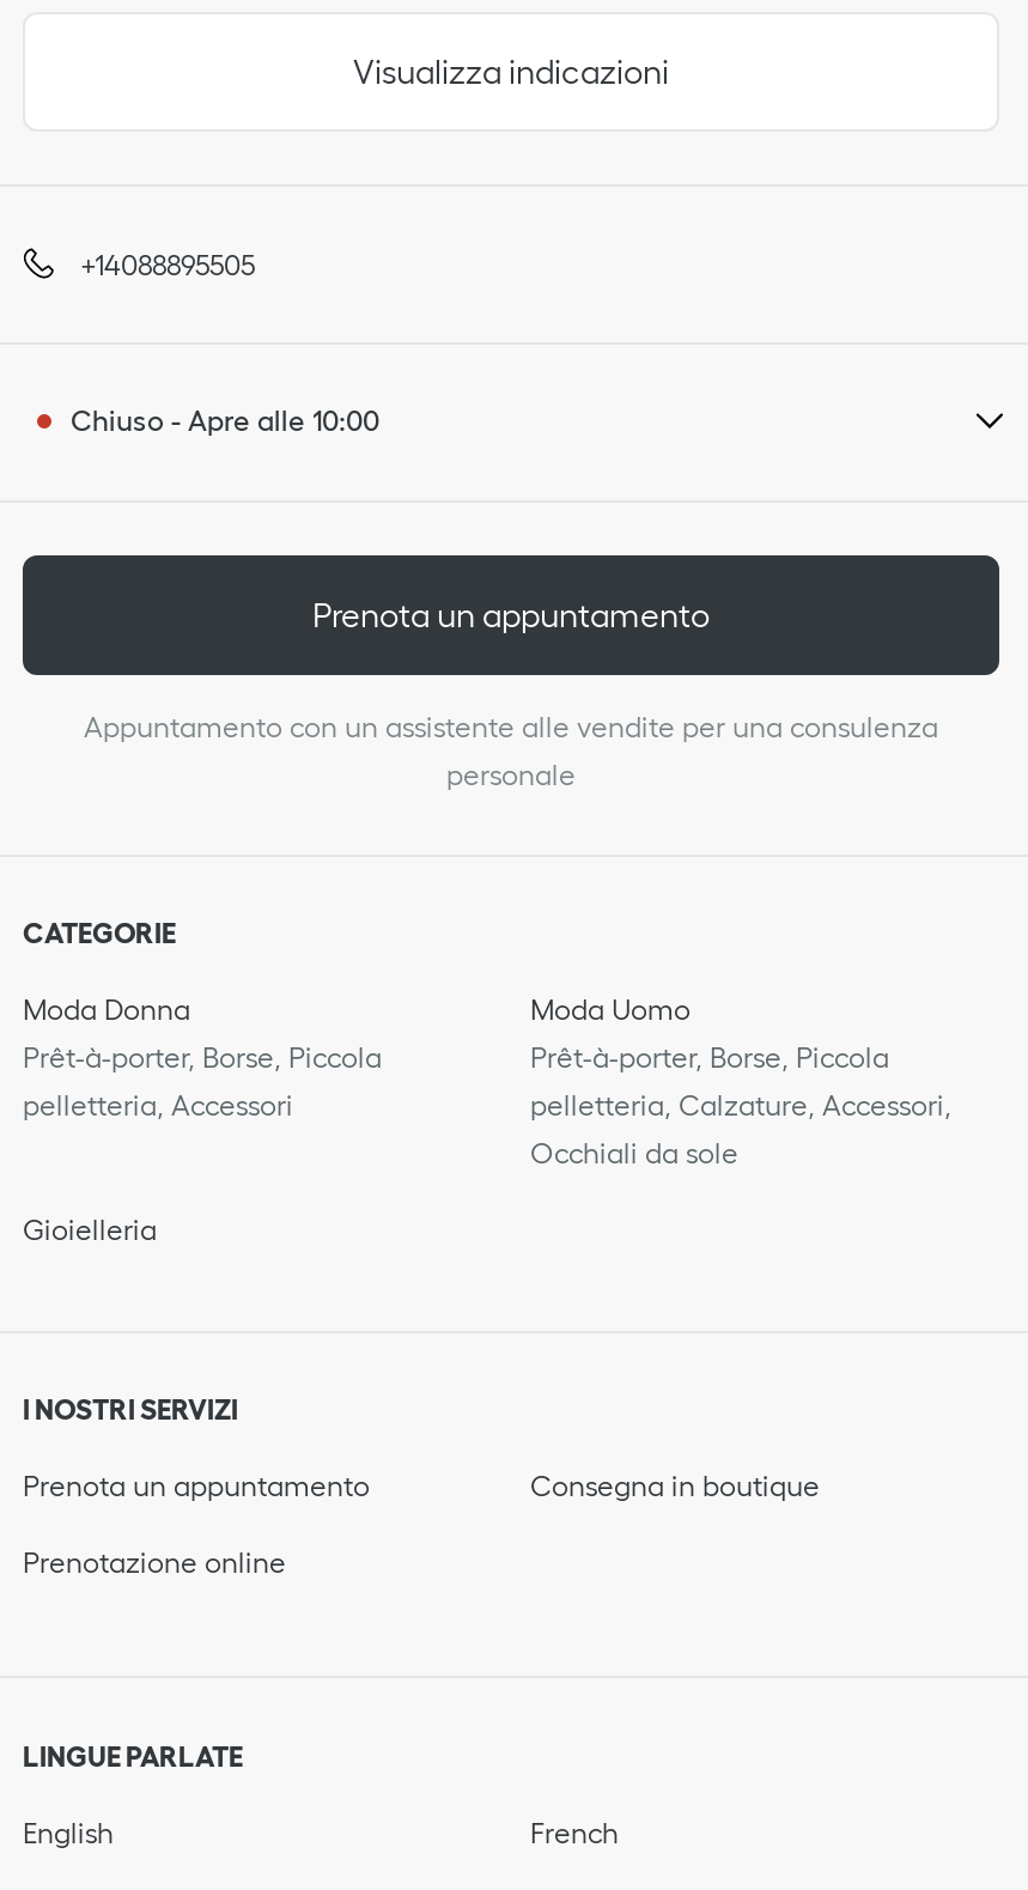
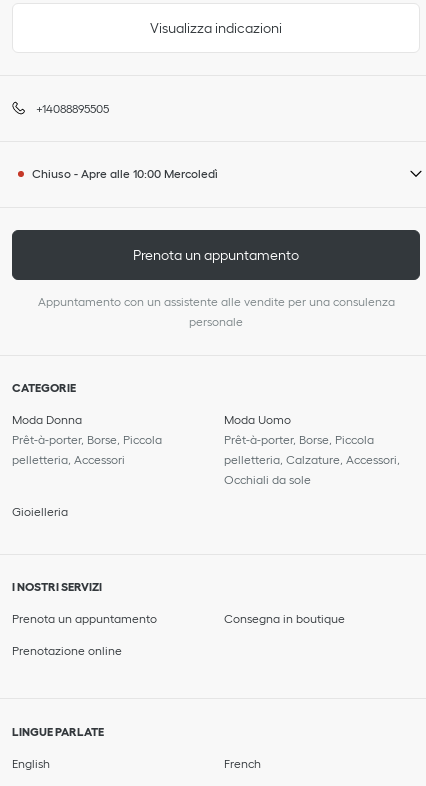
- Chiuso - Apre alle 10:00
+ Chiuso - Apre alle 10:00 Mercoledì
